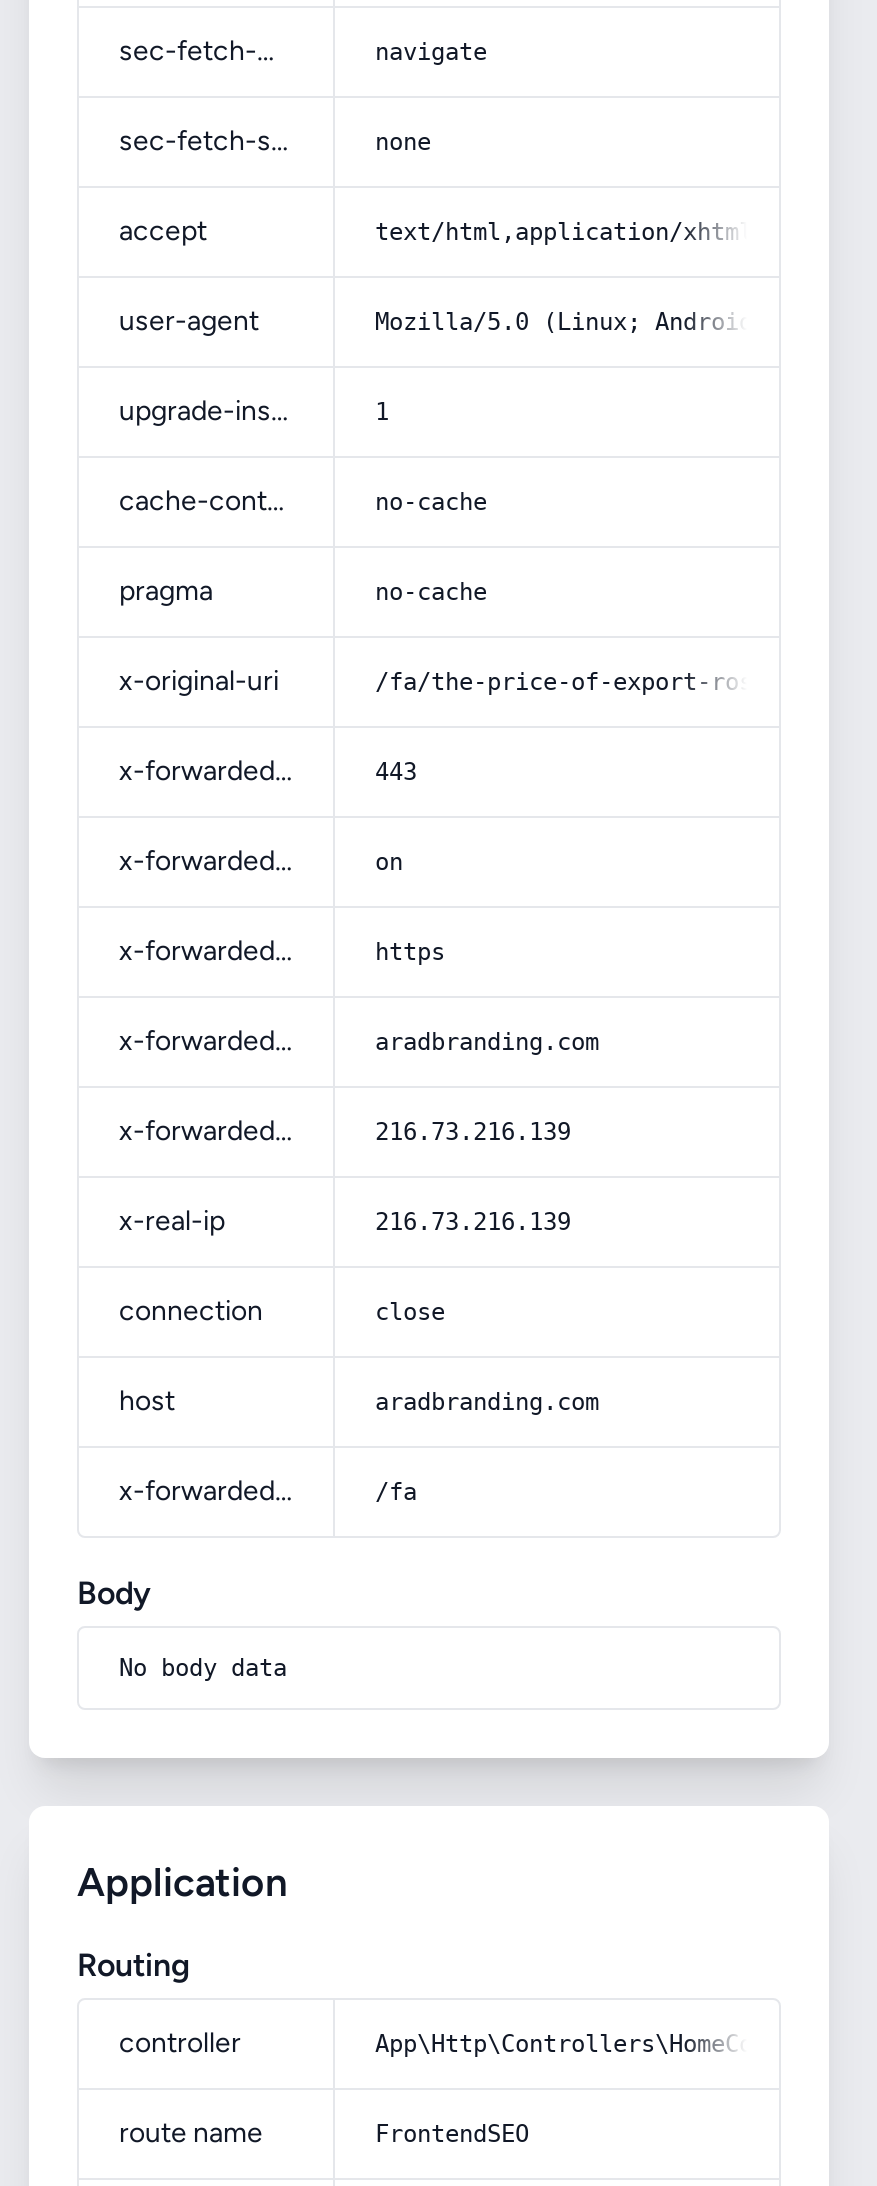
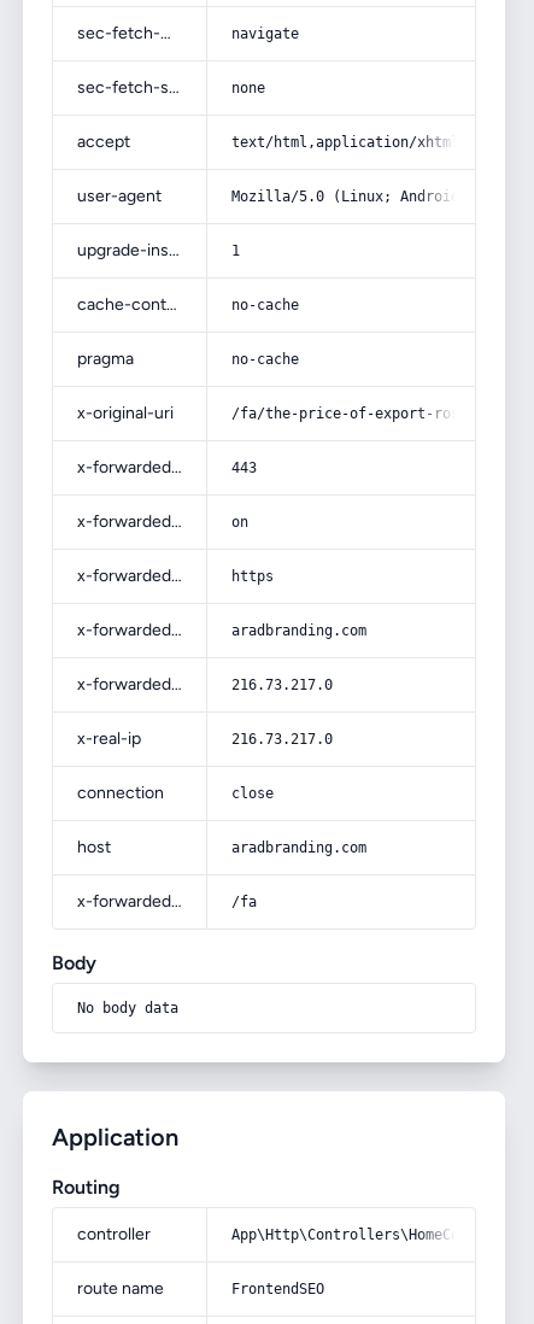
- 216.73.216.139
+ 216.73.217.0

- 216.73.216.139
+ 216.73.217.0
